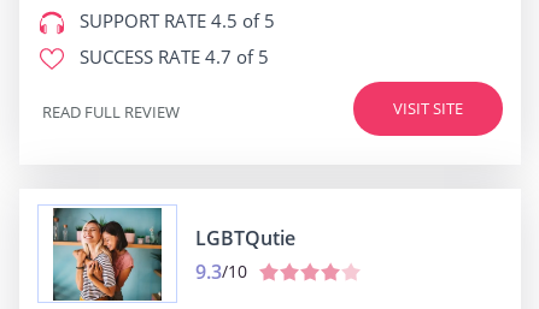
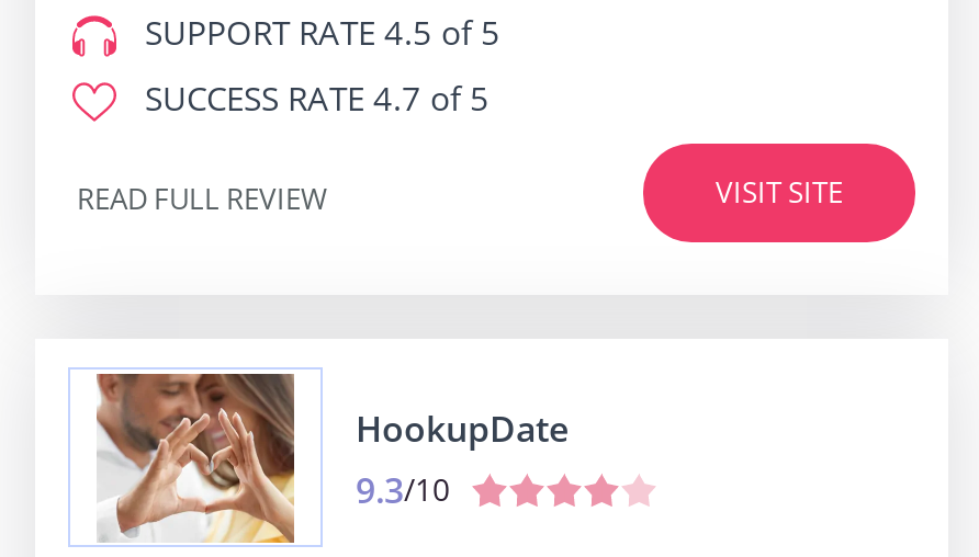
- [image]
- LGBTQutie
+ [image]
+ HookupDate
